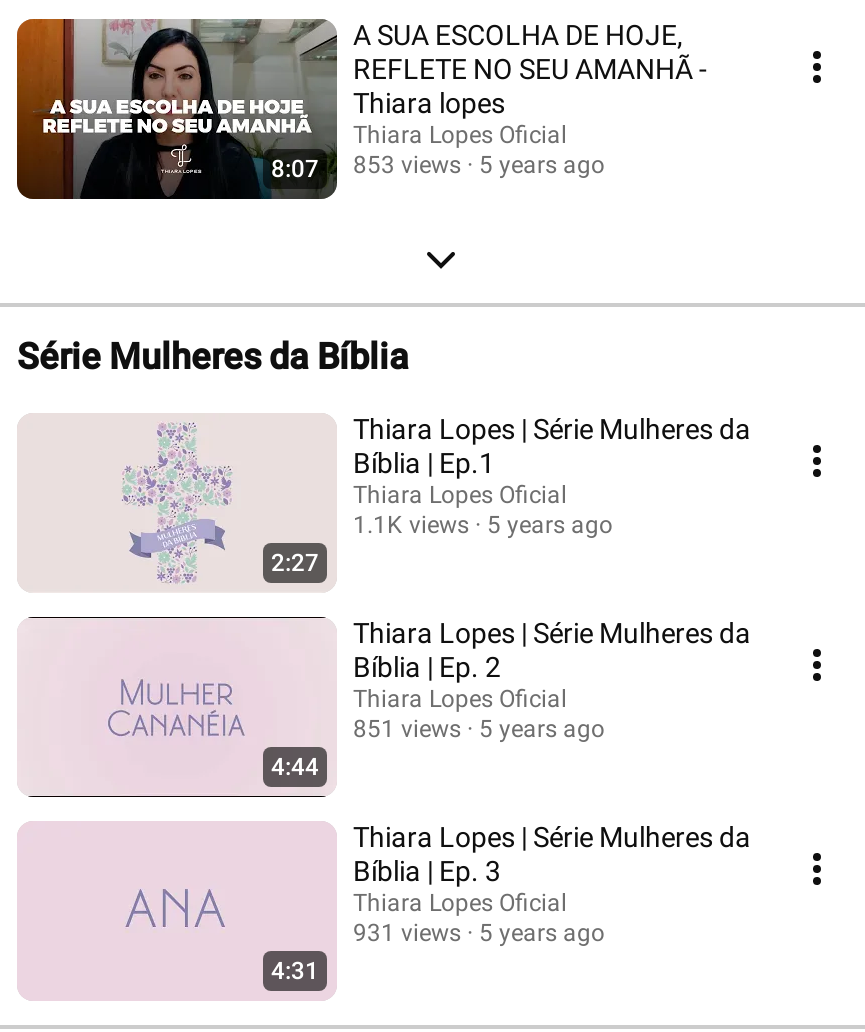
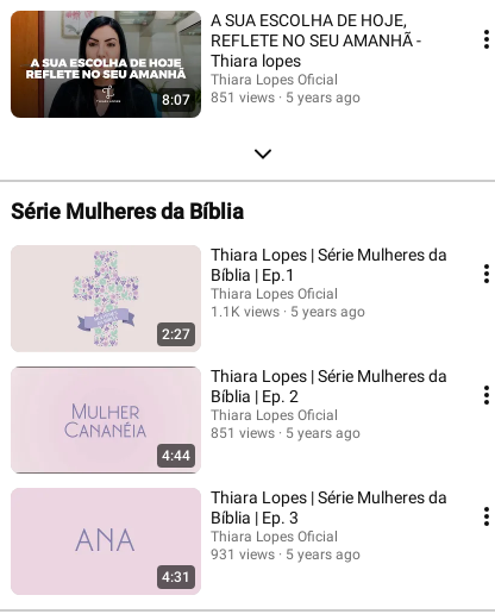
- 8:07 853 views 5 years ago
+ 8:07 851 views 5 years ago
